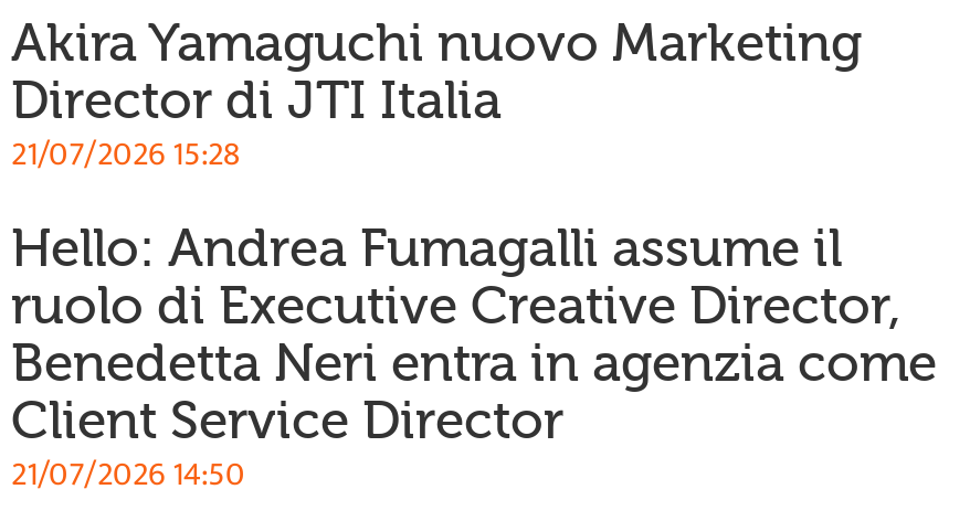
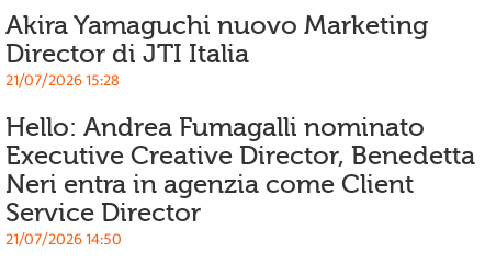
- Hello: Andrea Fumagalli assume il
- ruolo di Executive Creative Director,
- Benedetta Neri entra in agenzia come
- Client Service Director
+ Hello: Andrea Fumagalli nominato
+ Executive Creative Director, Benedetta
+ Neri entra in agenzia come Client
+ Service Director
